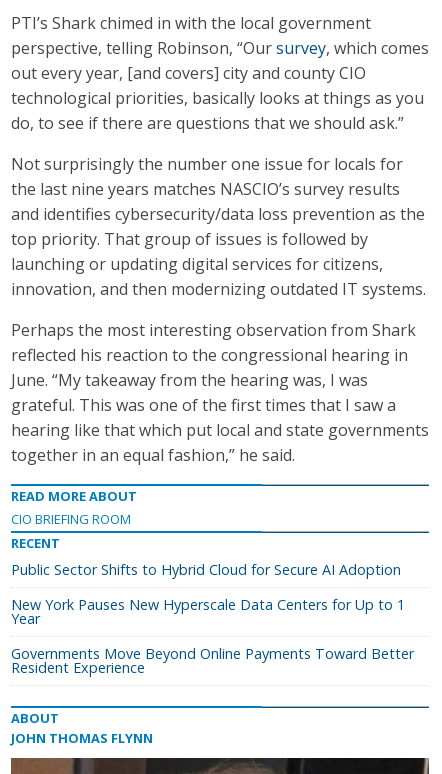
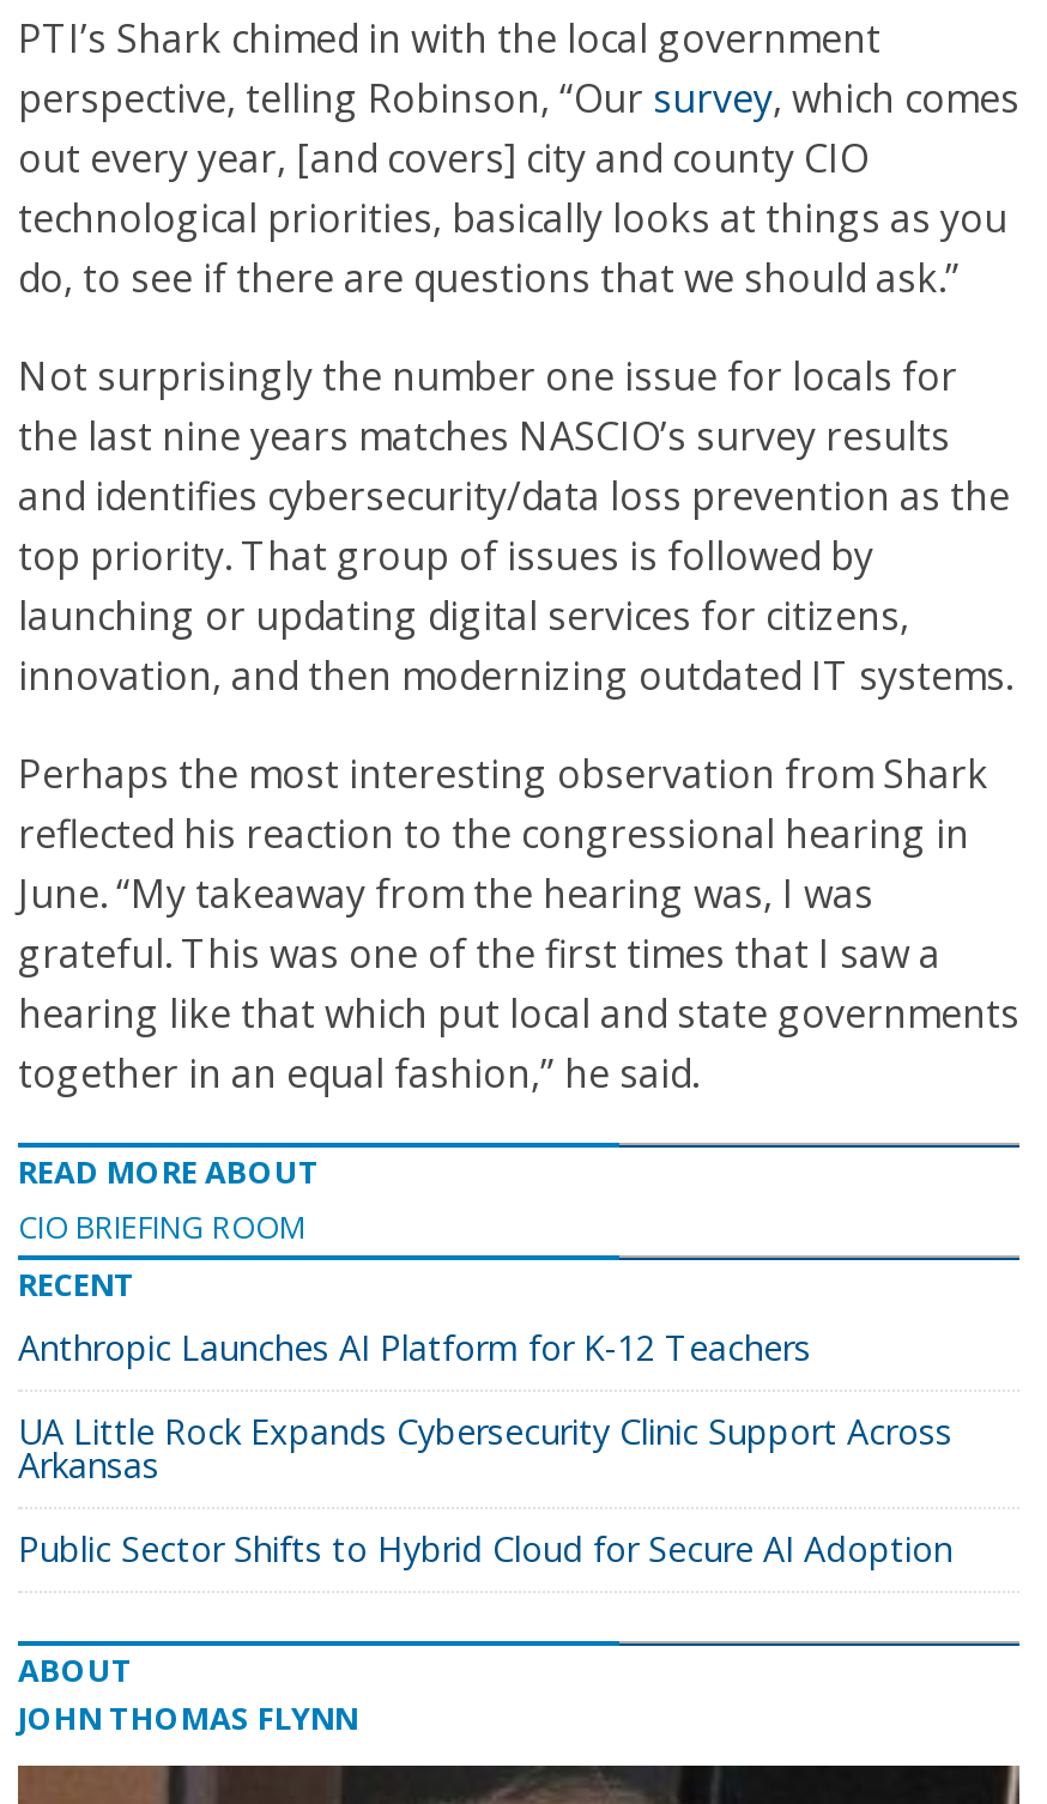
+ Anthropic Launches AI Platform for K-12 Teachers
+ UA Little Rock Expands Cybersecurity Clinic Support Across
+ Arkansas

moved down: Public Sector Shifts to Hybrid Cloud for Secure AI Adoption

- New York Pauses New Hyperscale Data Centers for Up to 1
- Year
- Governments Move Beyond Online Payments Toward Better
- Resident Experience
